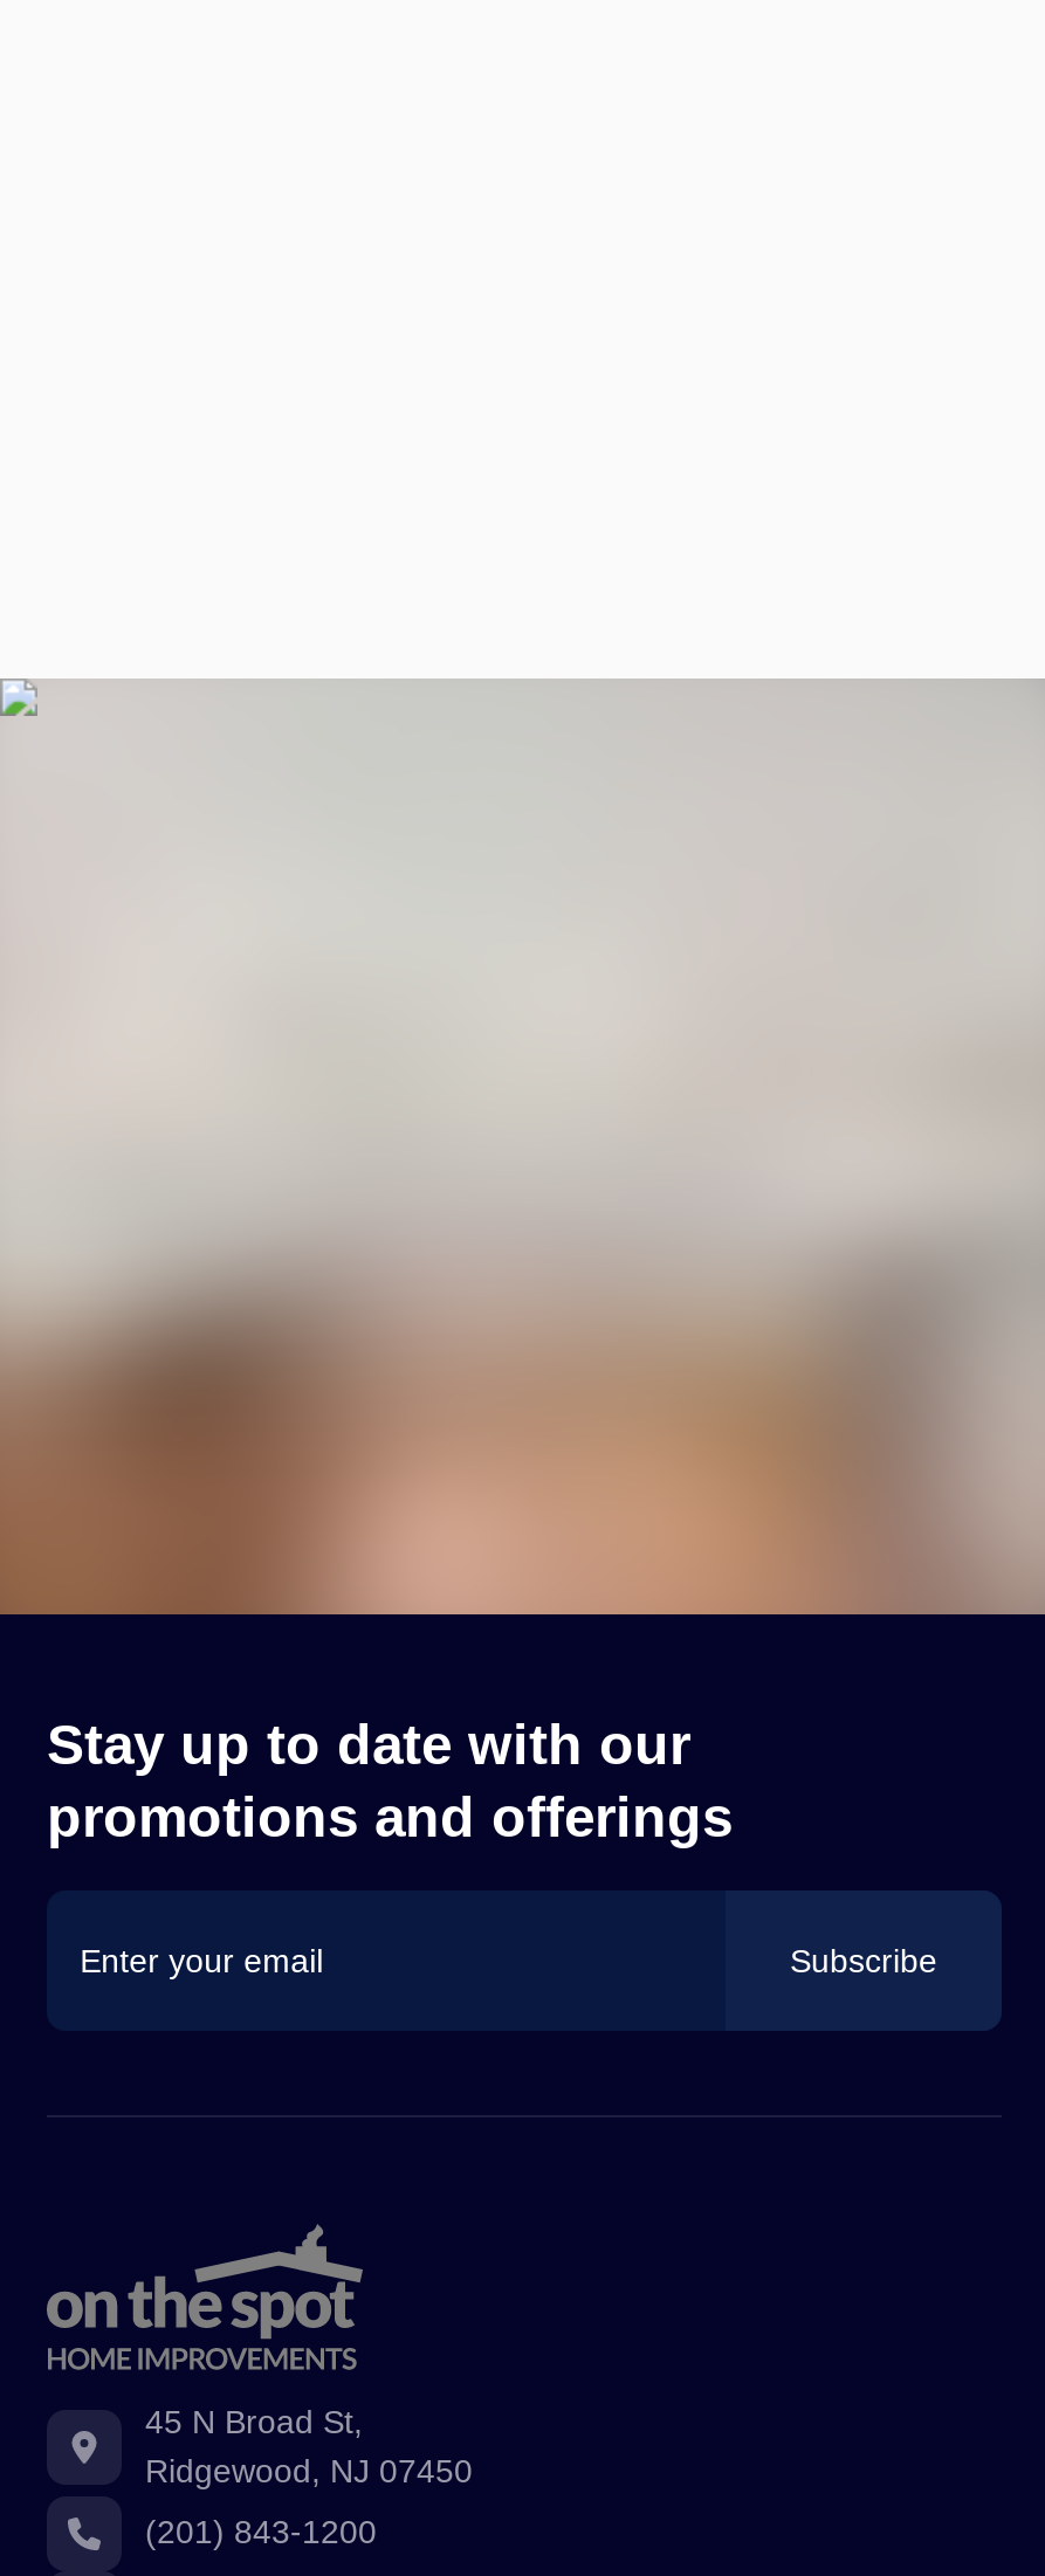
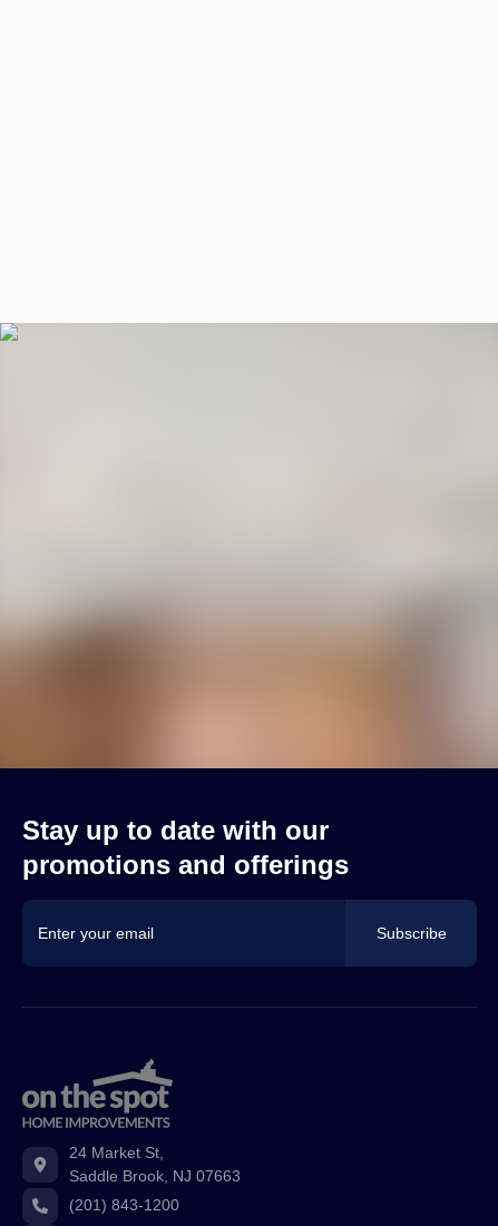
- 45 N Broad St,
- Ridgewood, NJ 07450
+ 24 Market St,
+ Saddle Brook, NJ 07663
